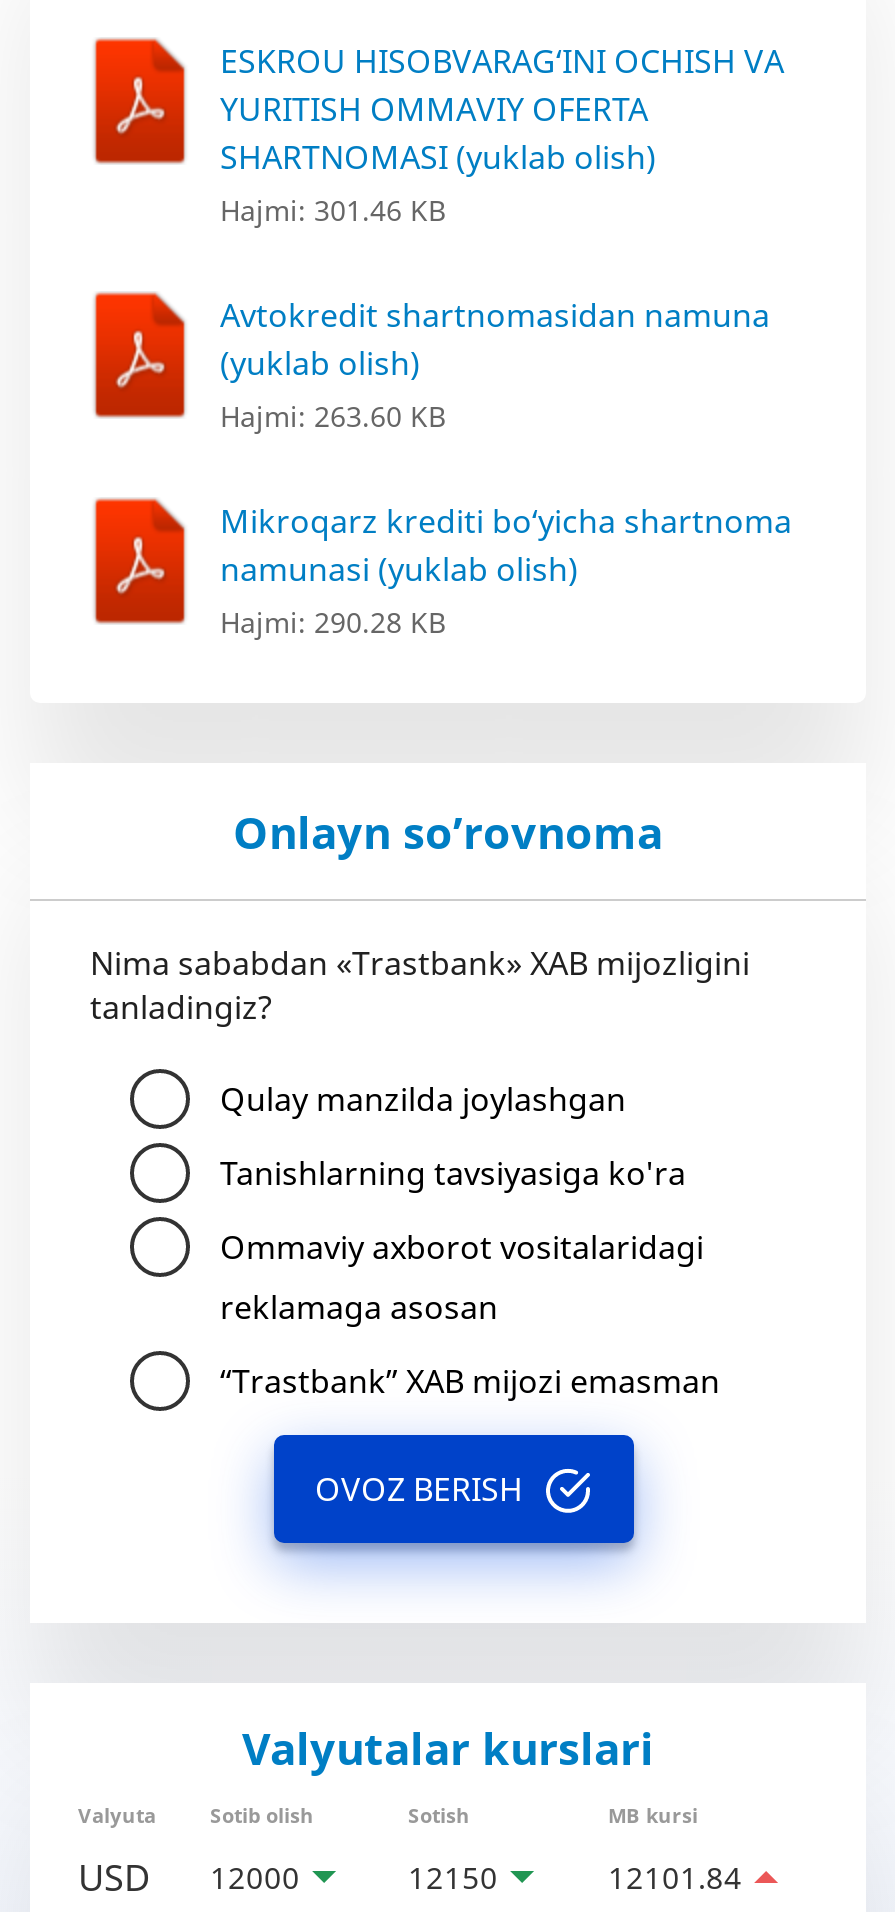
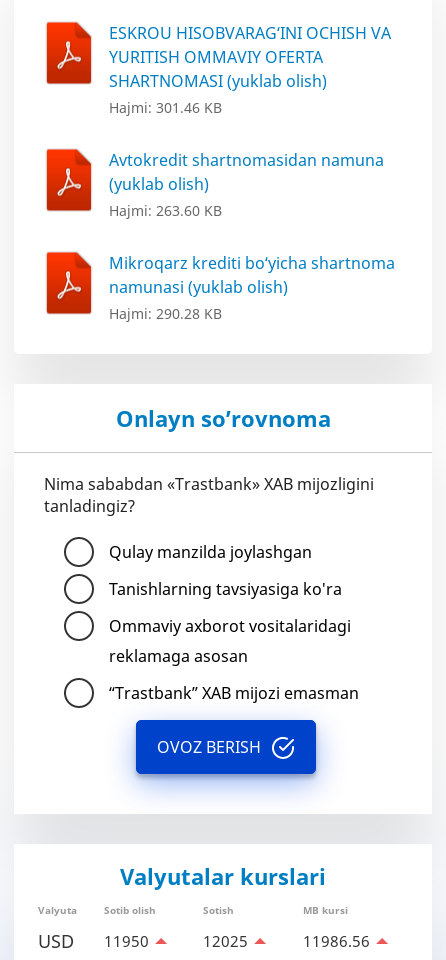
- USD 12000
+ USD 11950

- 12150
+ 12025

- 12101.84
+ 11986.56
